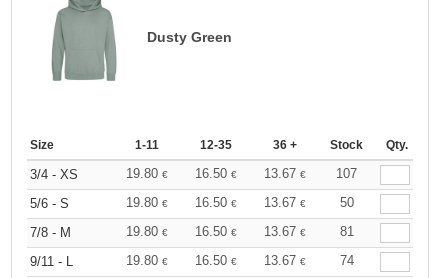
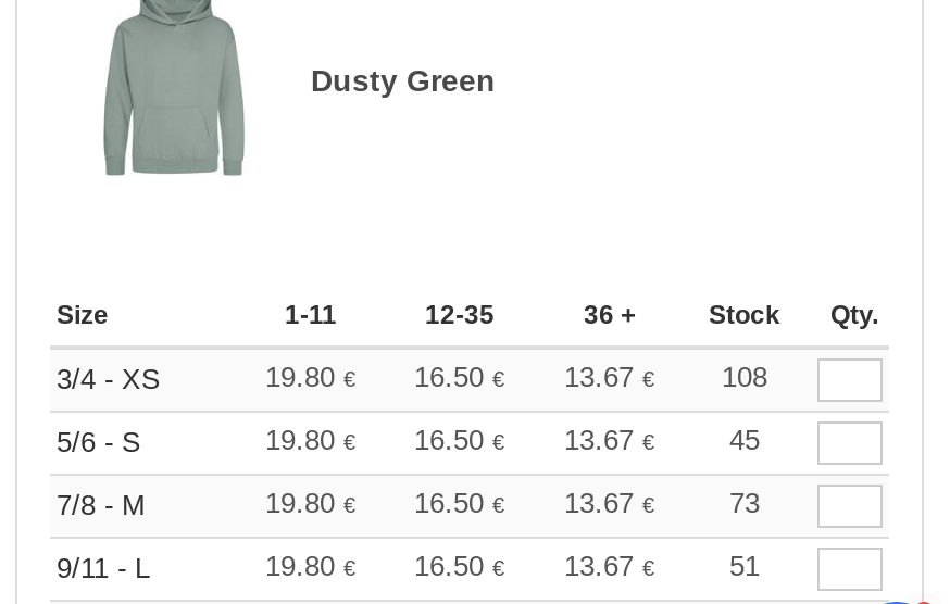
- 107
+ 108

- 50
+ 45

- 81
+ 73

- 74
+ 51
